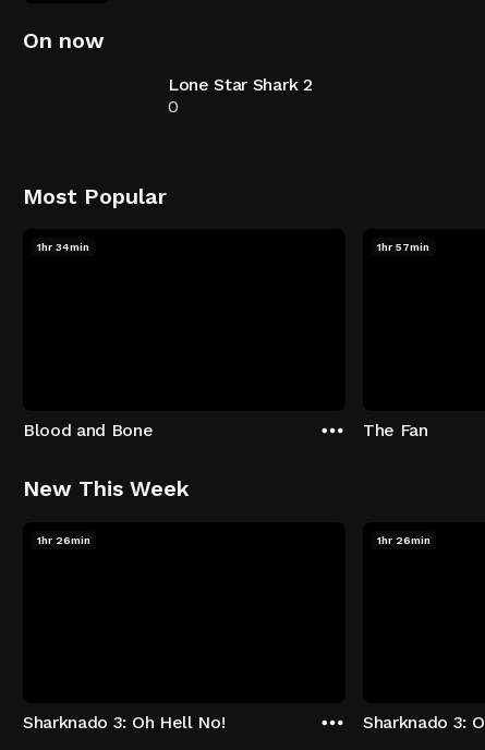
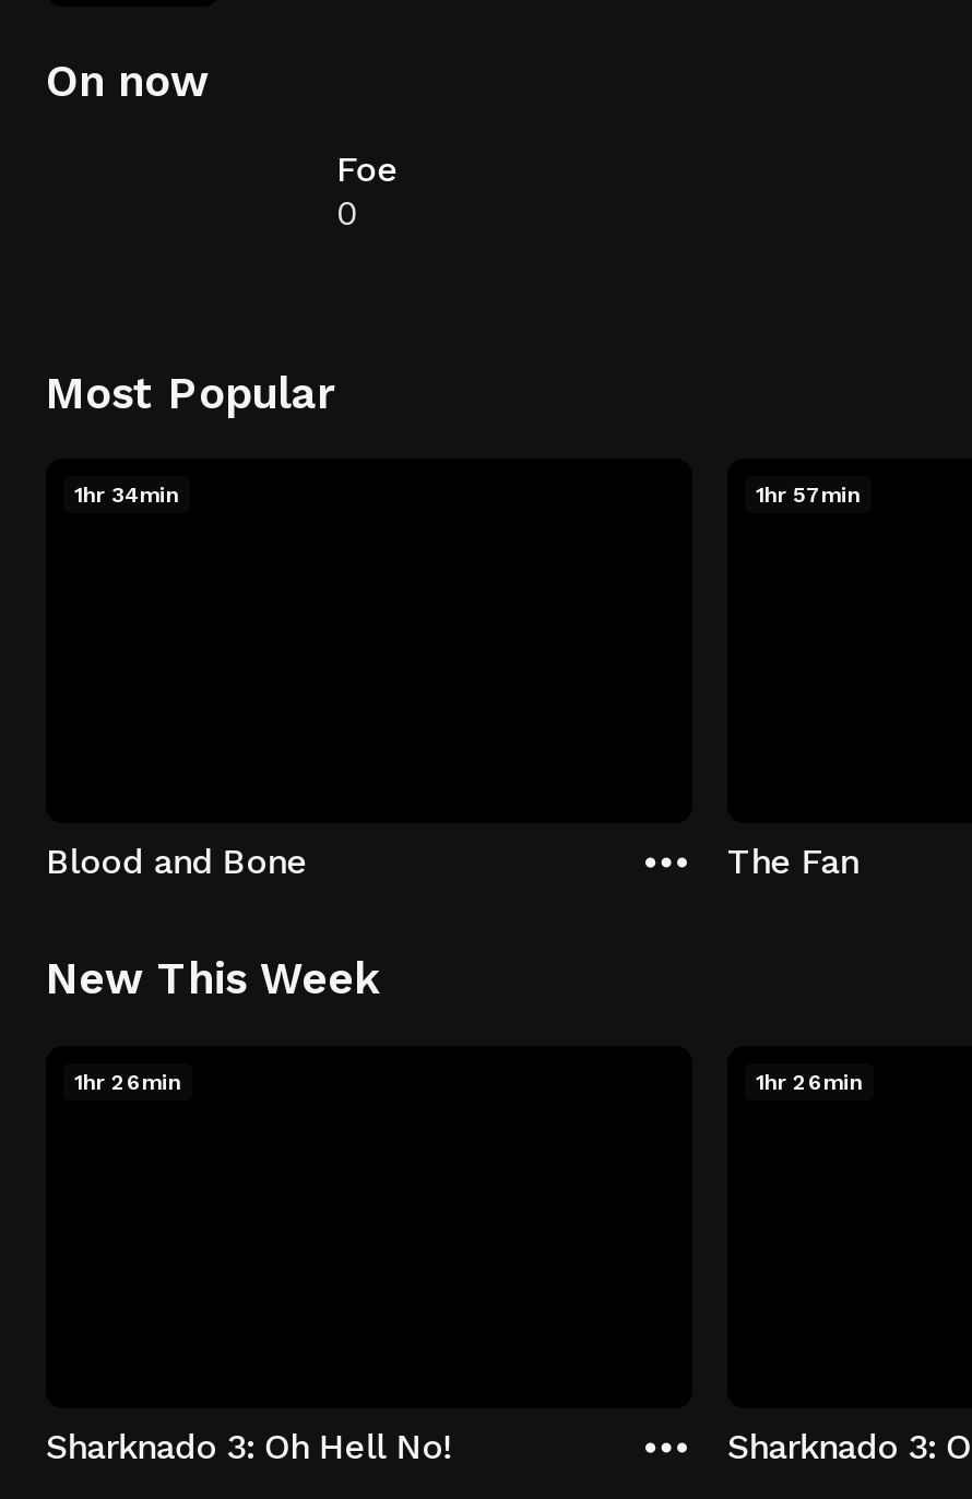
- Lone Star Shark 2
+ Foe
